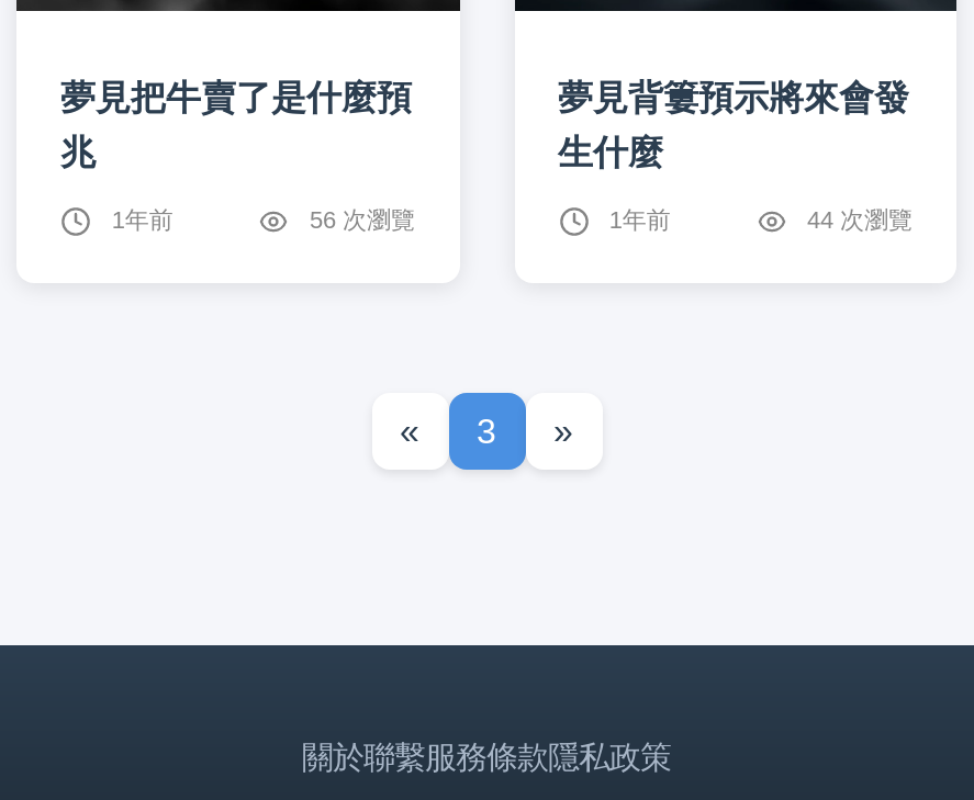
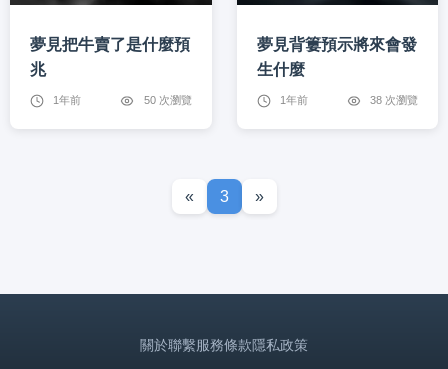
- 56 次瀏覽
+ 50 次瀏覽

- 44 次瀏覽
+ 38 次瀏覽
